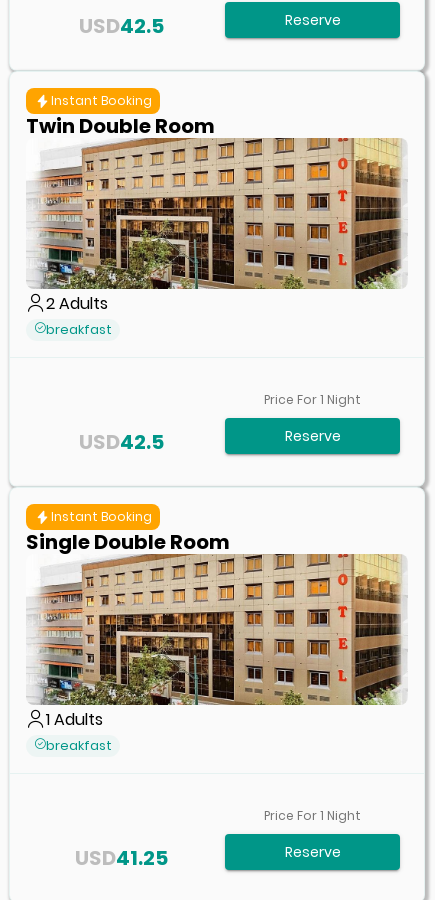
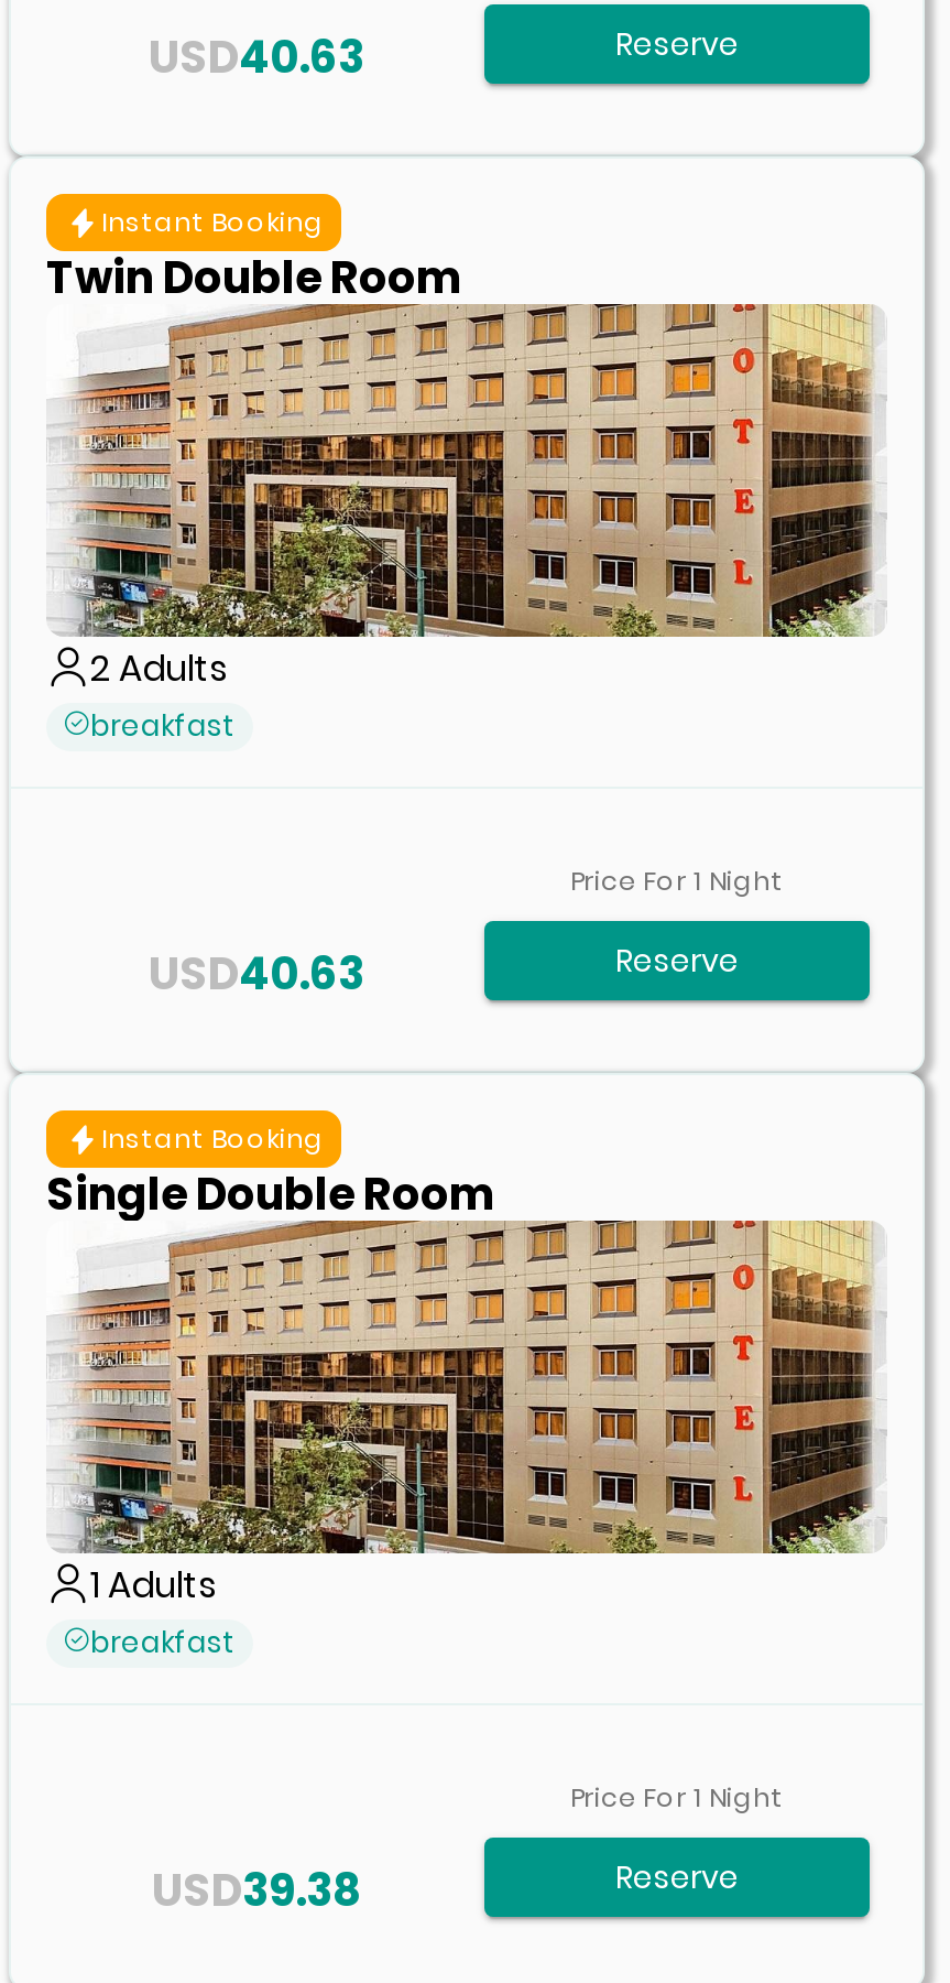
- USD 42.5
+ USD 40.63

- USD 42.5
+ USD 40.63

- USD 41.25
+ USD 39.38
